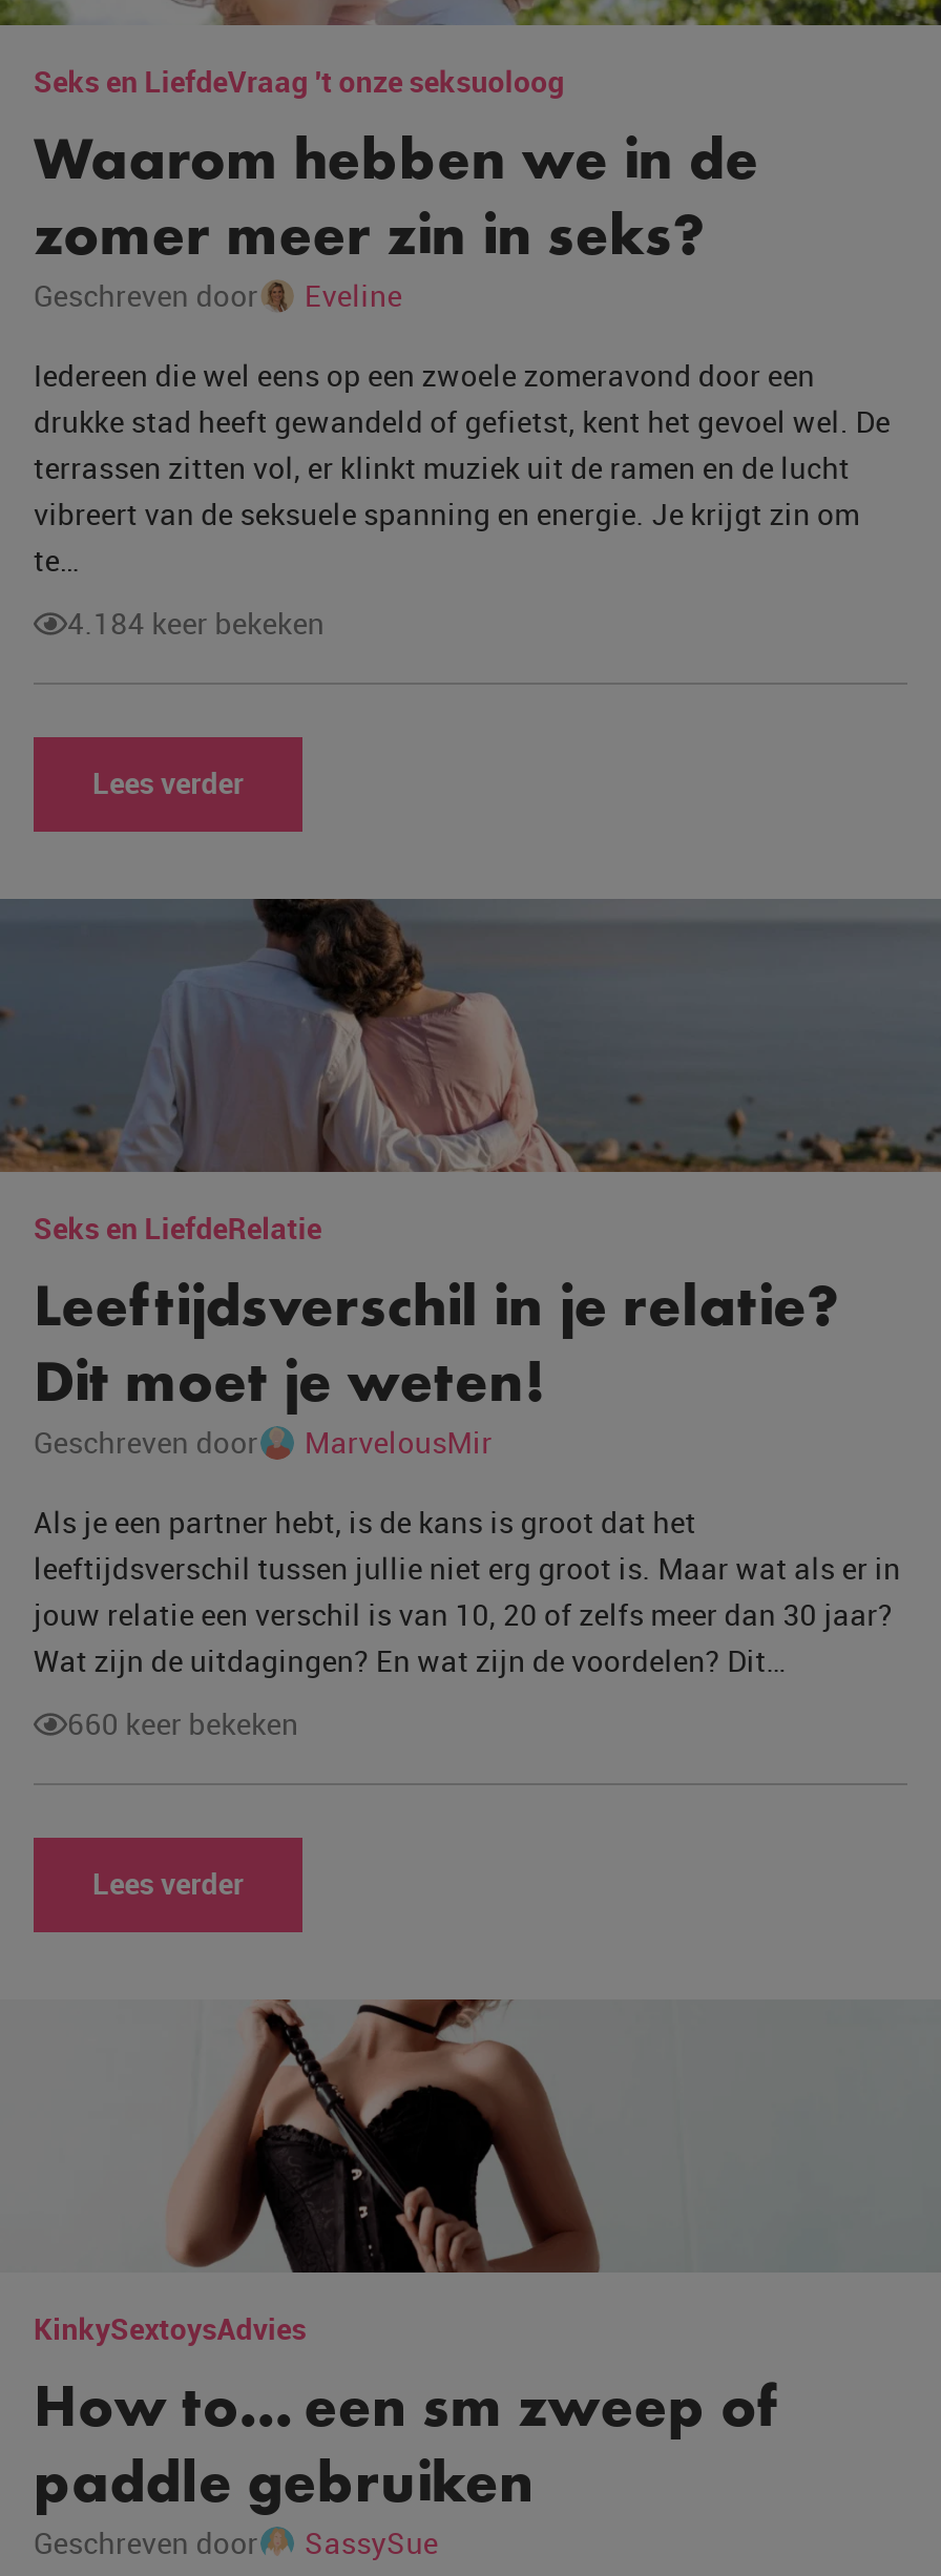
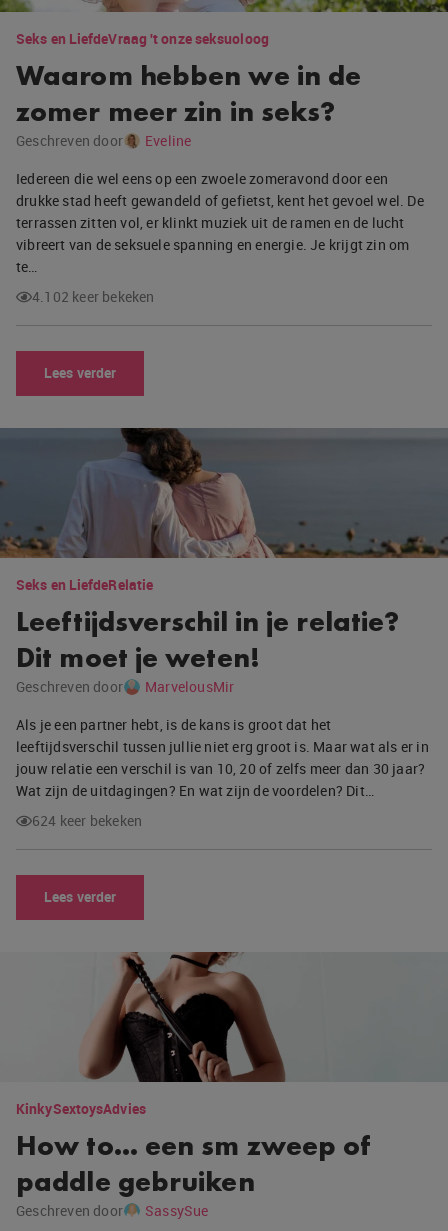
- 4.184 keer bekeken
+ 4.102 keer bekeken

- 660 keer bekeken
+ 624 keer bekeken
